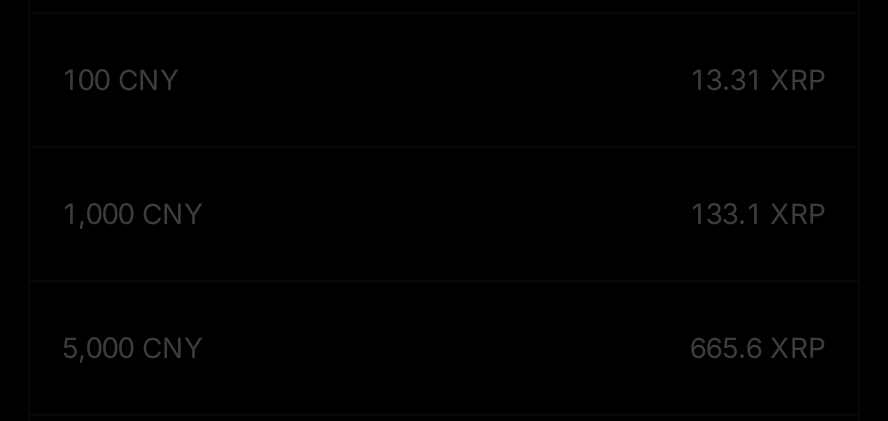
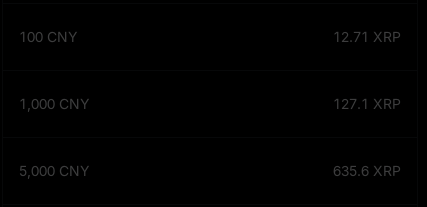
- 13.31 XRP
+ 12.71 XRP

- 133.1 XRP
+ 127.1 XRP

- 665.6 XRP
+ 635.6 XRP
